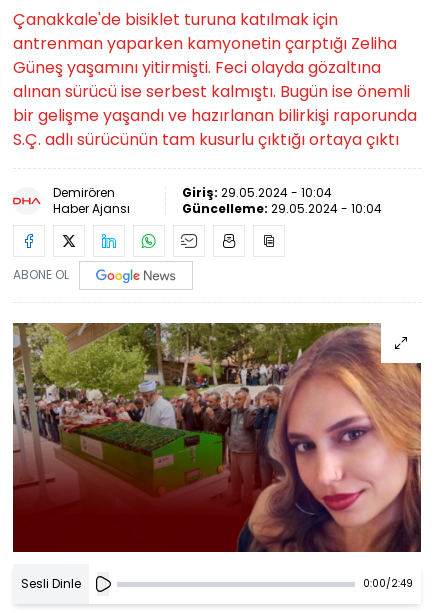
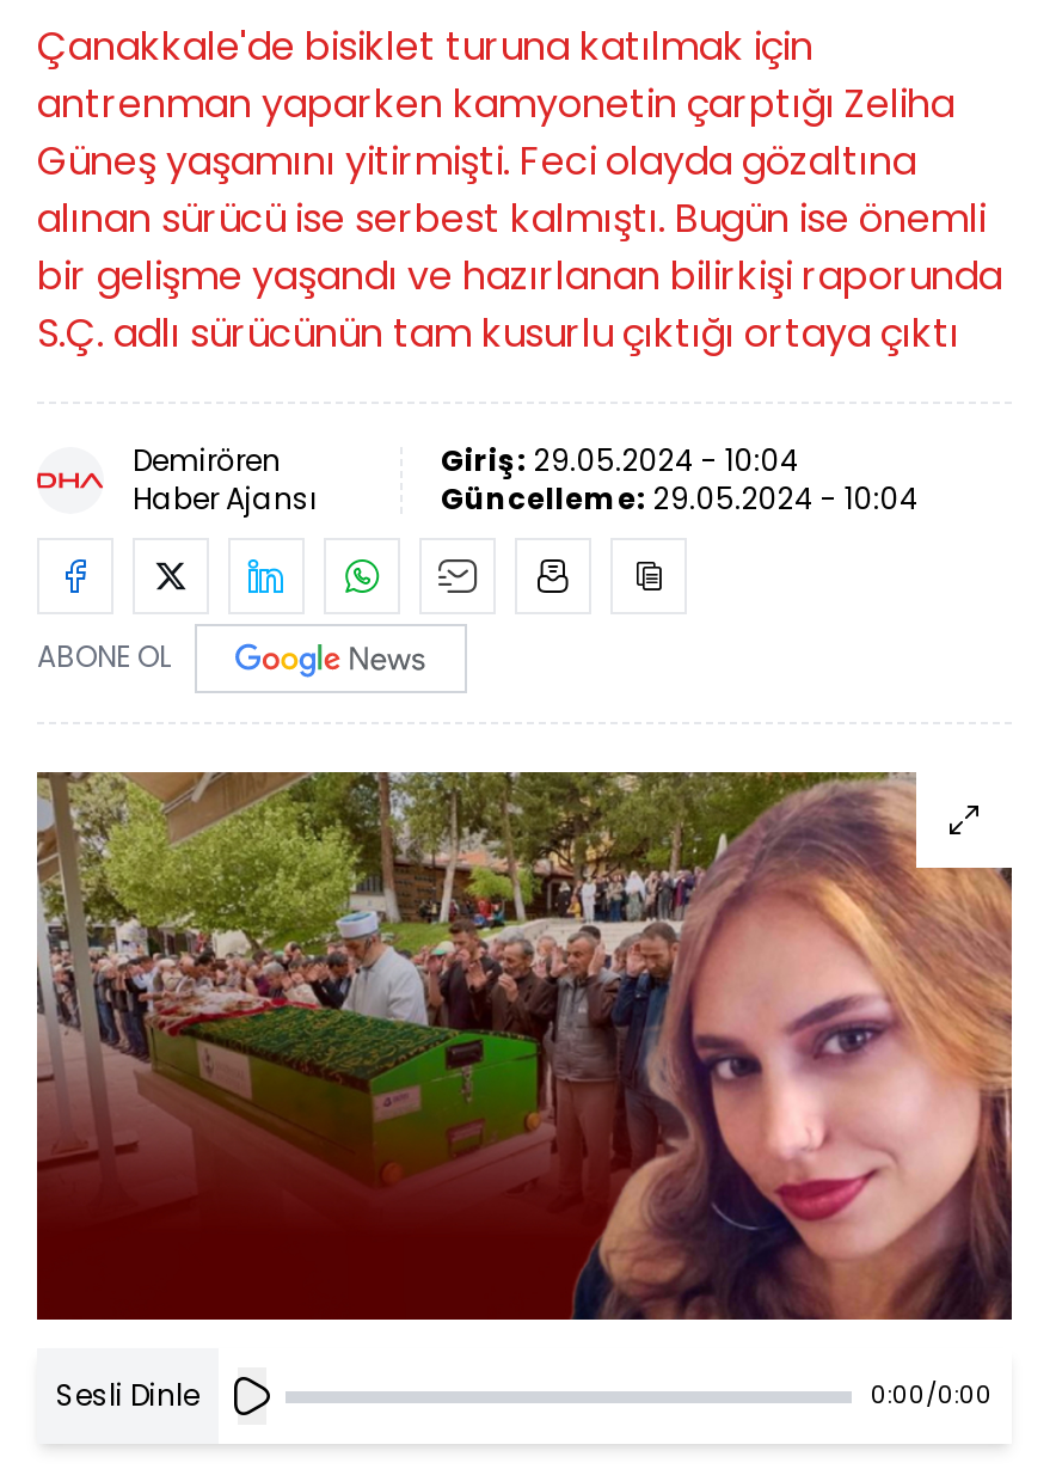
- 0:00/2:49
+ 0:00/0:00
